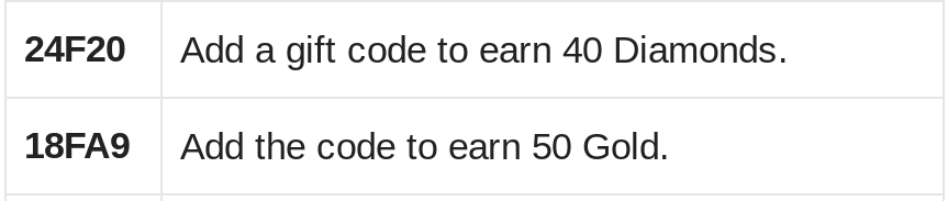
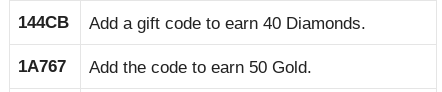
- 24F20 Add a gift code to earn 40 Diamonds.
+ 144CB Add a gift code to earn 40 Diamonds.

- 18FA9 Add the code to earn 50 Gold.
+ 1A767 Add the code to earn 50 Gold.
